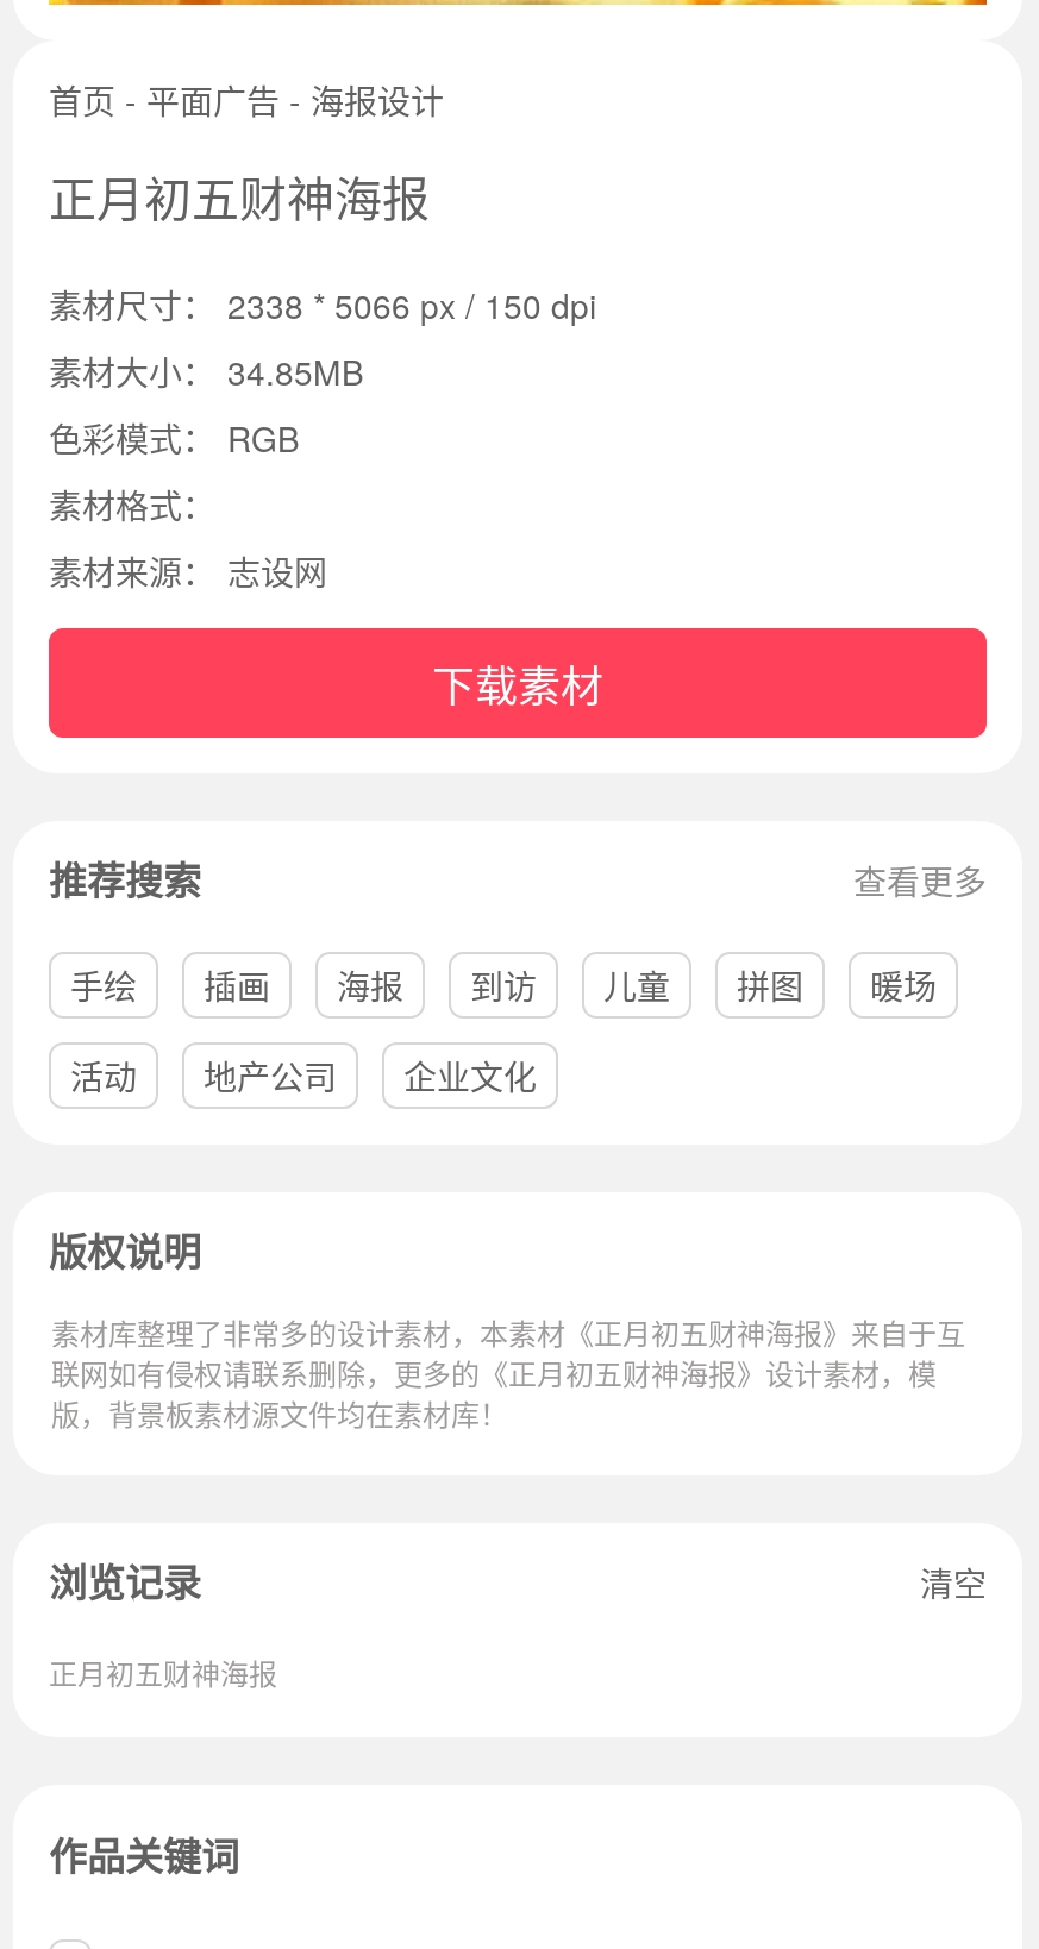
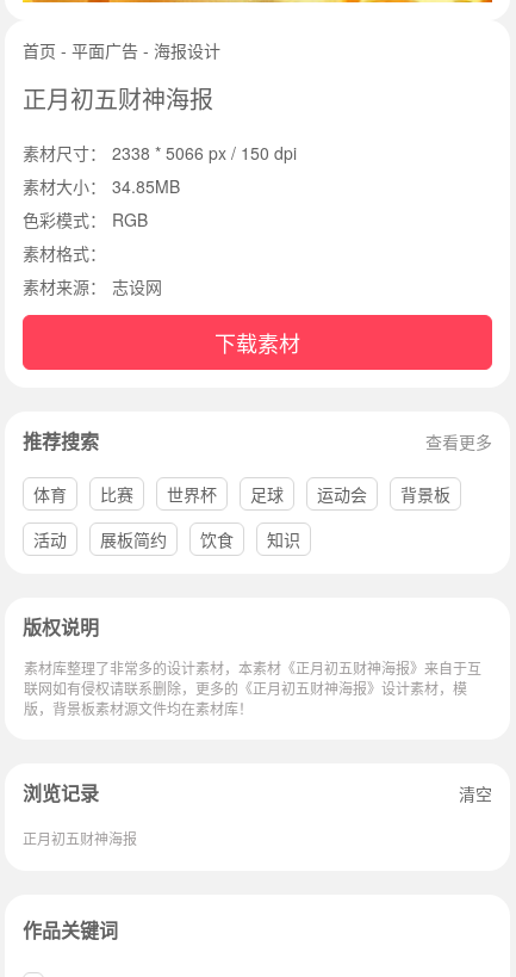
- 手绘
- 插画
- 海报
- 到访
- 儿童
- 拼图
- 暖场
+ 体育
+ 比赛
+ 世界杯
+ 足球
+ 运动会
+ 背景板

- 地产公司
- 企业文化
+ 展板简约
+ 饮食
+ 知识
